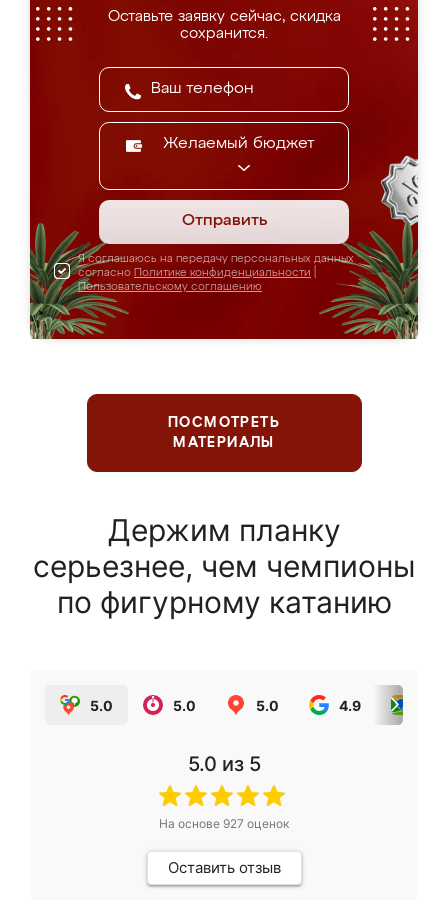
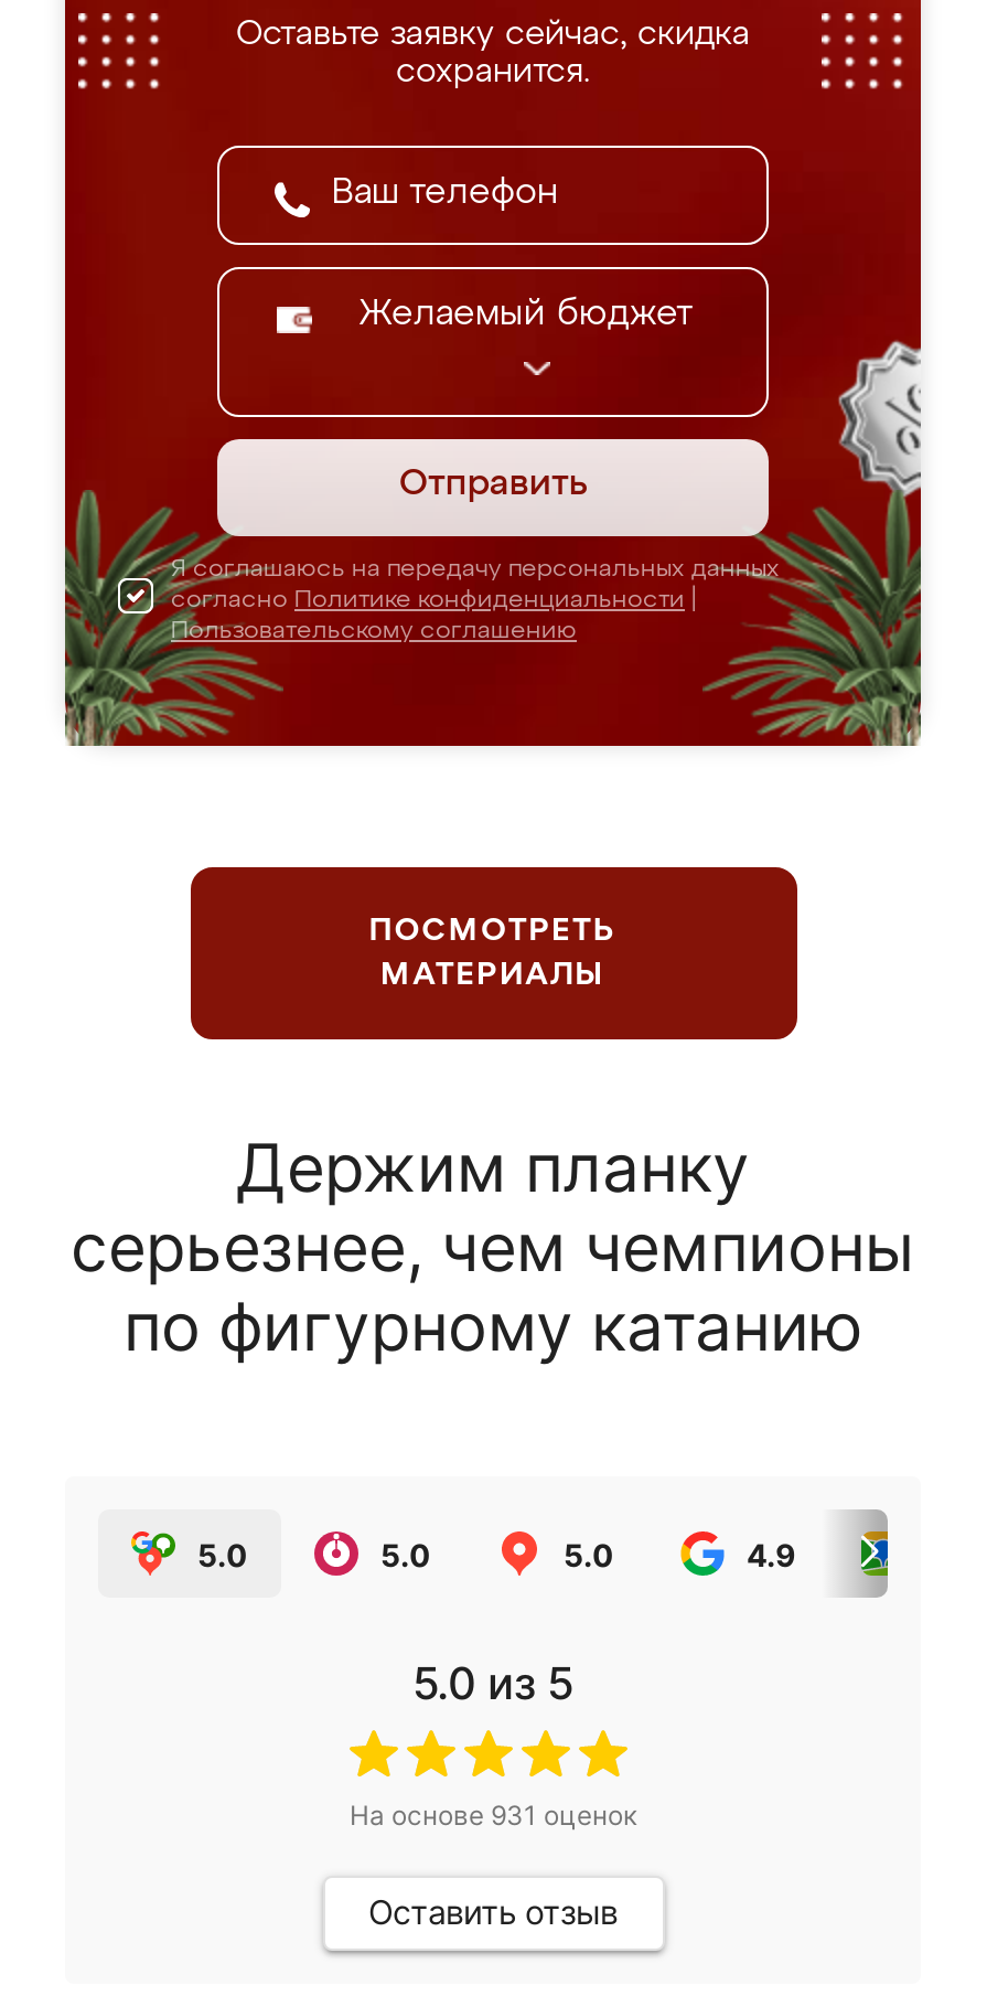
- На основе 927 оценок
+ На основе 931 оценок
